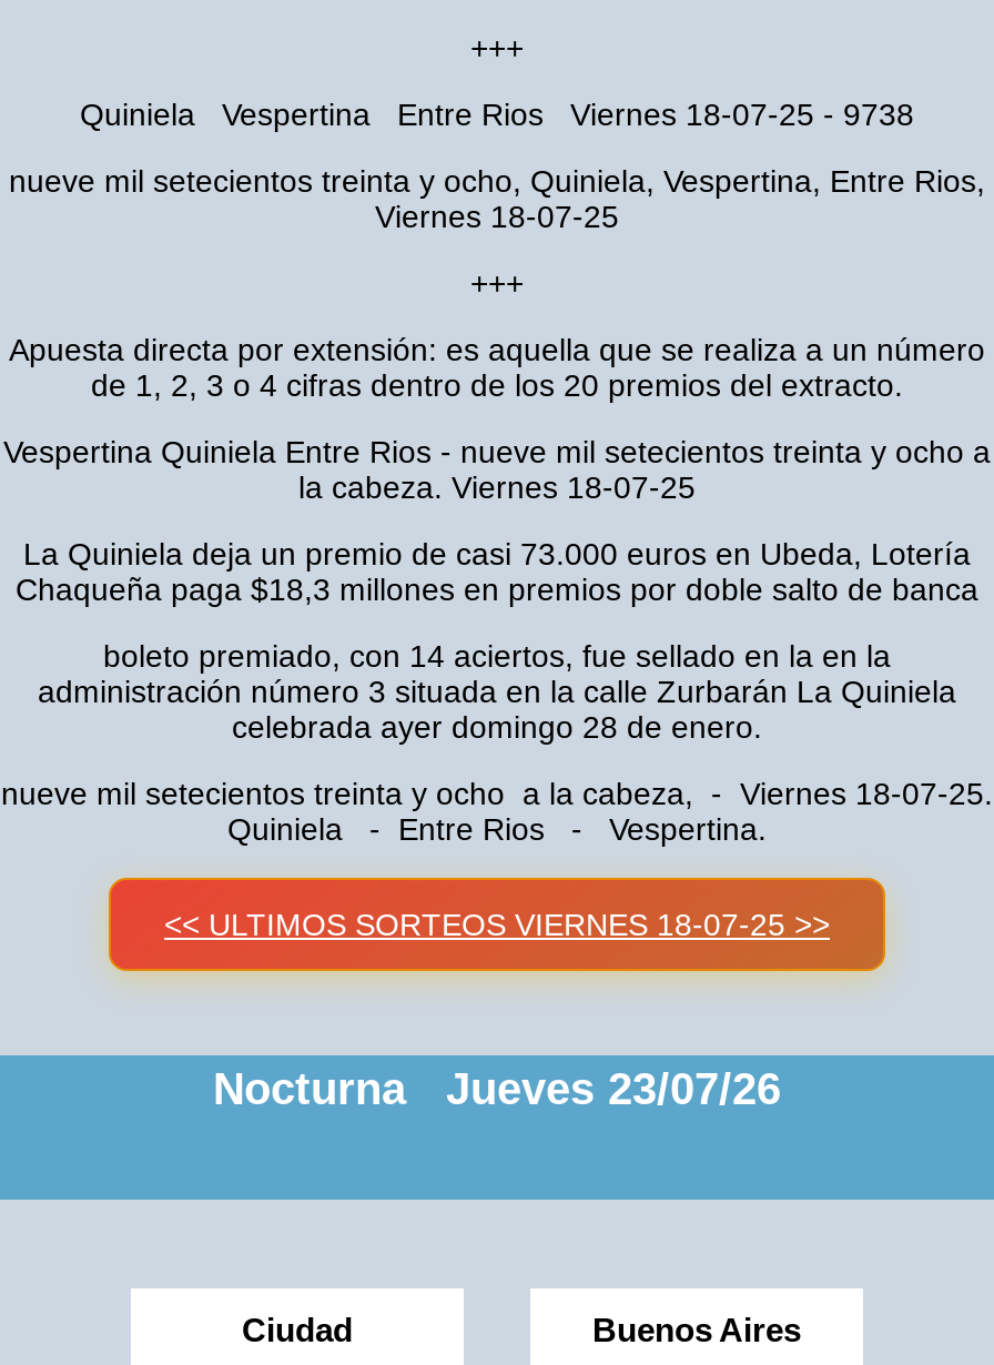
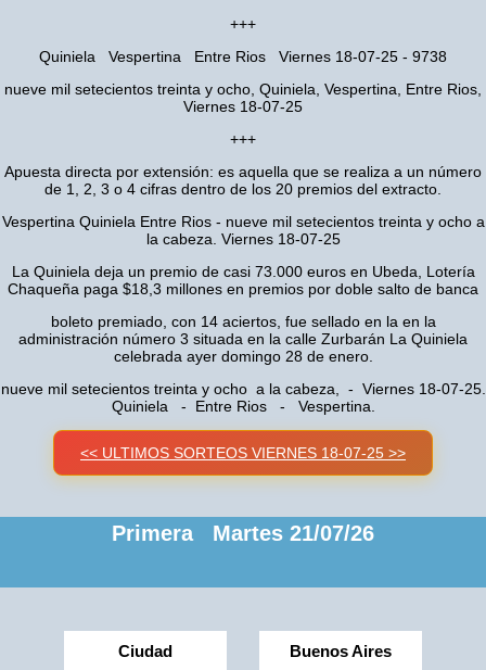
- Nocturna Jueves 23/07/26
+ Primera Martes 21/07/26
